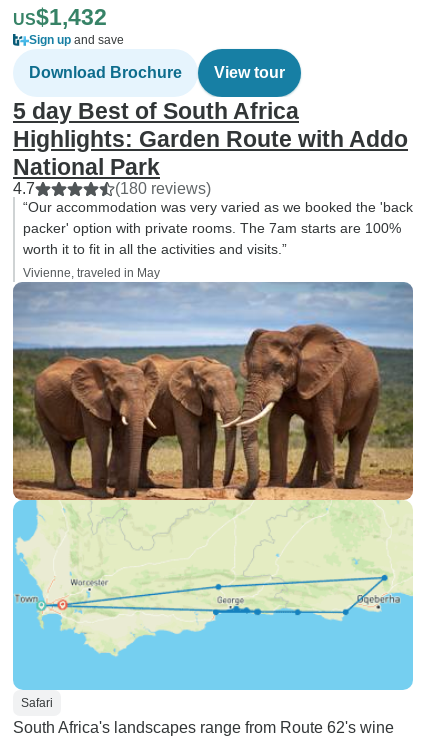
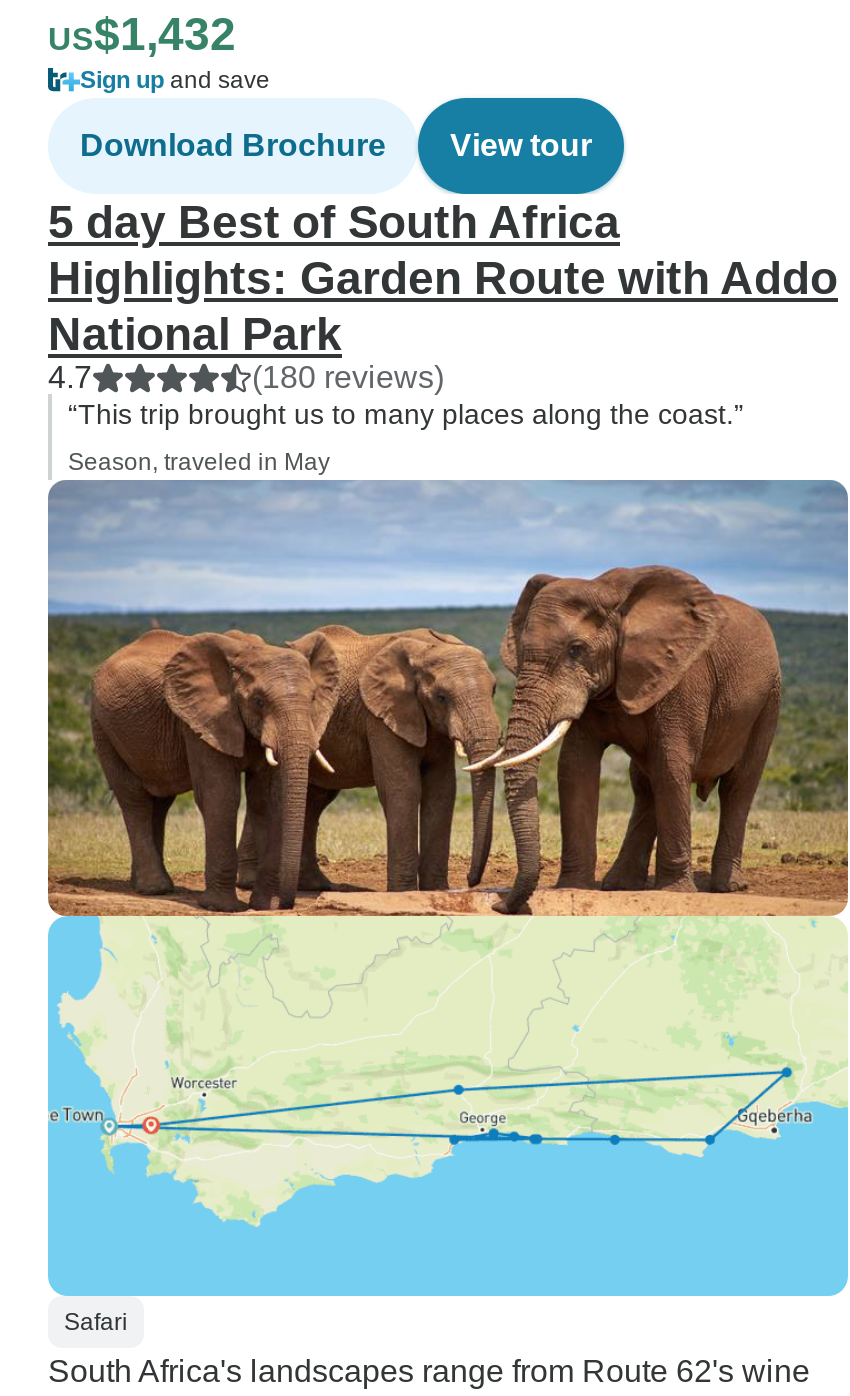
- “Our accommodation was very varied as we booked the 'back
- packer' option with private rooms. The 7am starts are 100%
- worth it to fit in all the activities and visits.”
+ “This trip brought us to many places along the coast.”

- Vivienne, traveled in May
+ Season, traveled in May
